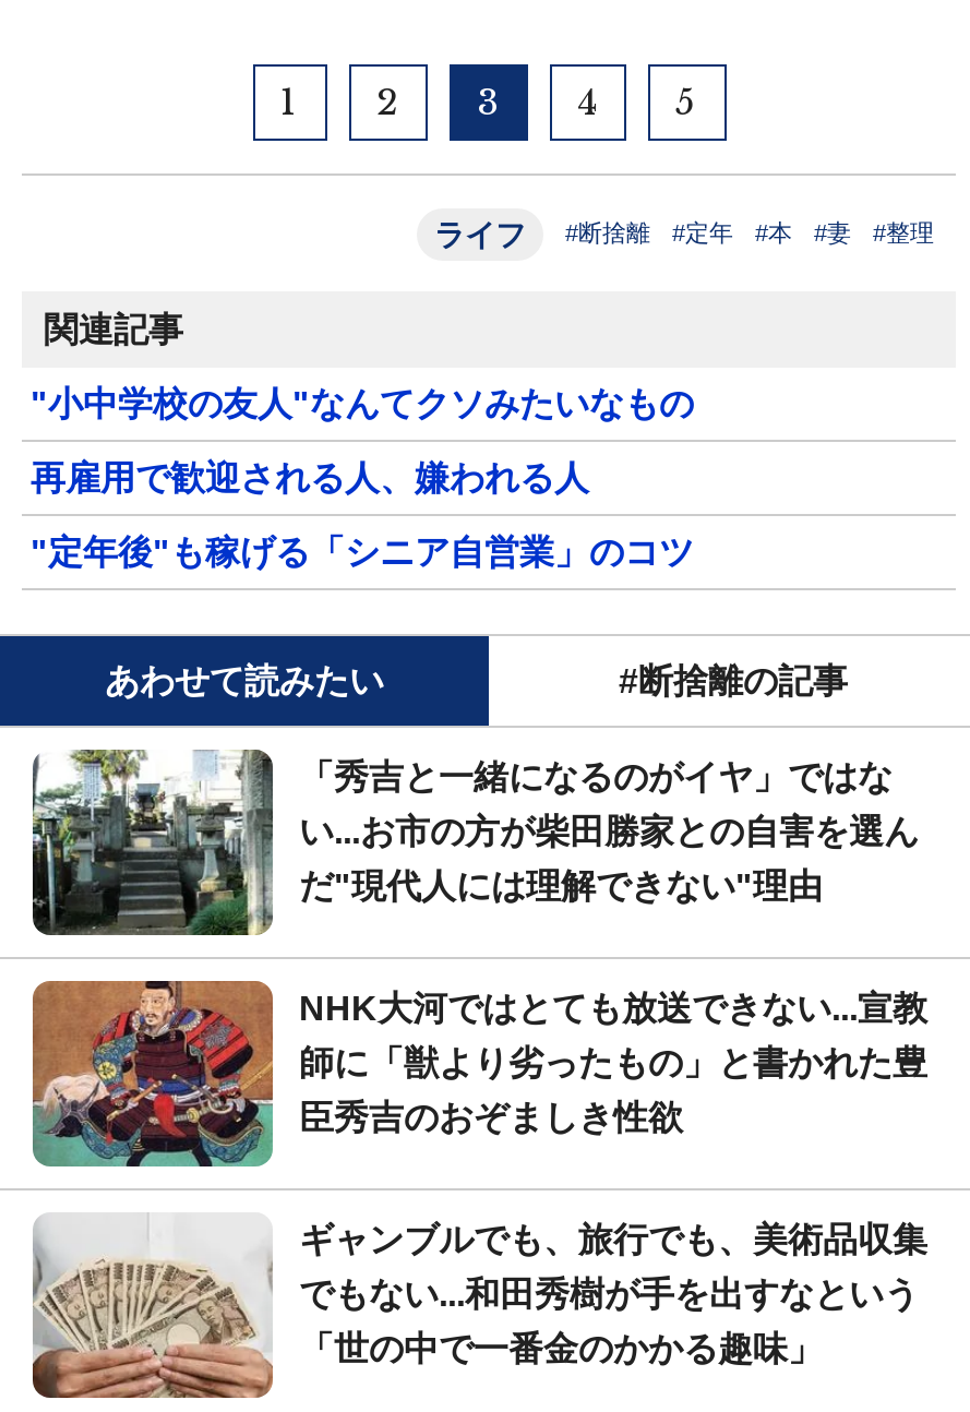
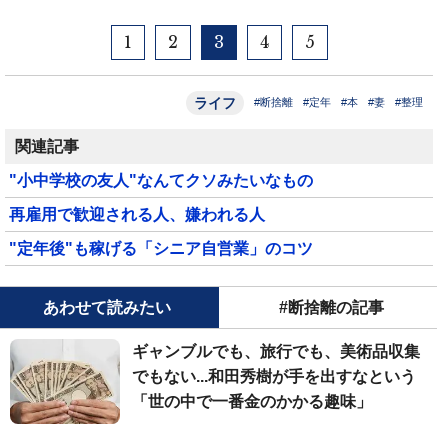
- [image]
- 「秀吉と一緒になるのがイヤ」ではな
- い...お市の方が柴田勝家との自害を選ん
- だ"現代人には理解できない"理由
- NHK大河ではとても放送できない...宣教
- 師に「獣より劣ったもの」と書かれた豊
- 臣秀吉のおぞましき性欲

- [image]
